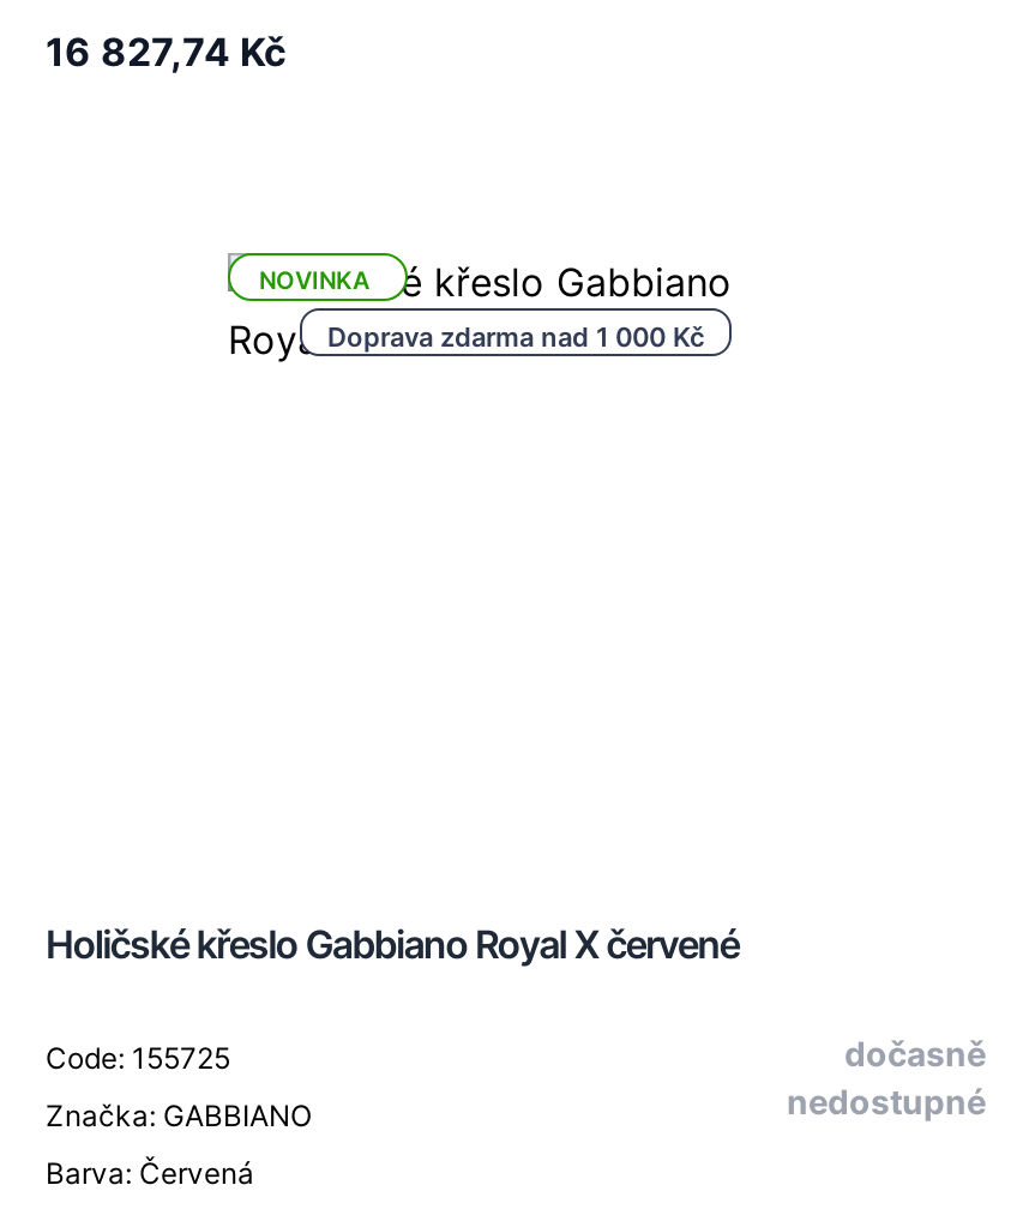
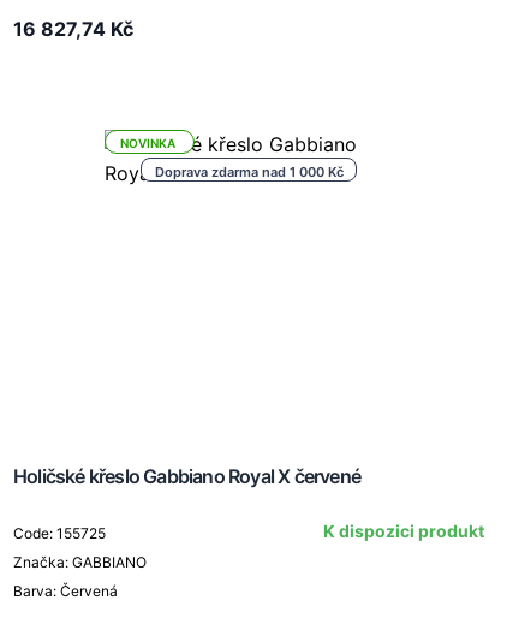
- dočasně
- nedostupné
+ K dispozici produkt
